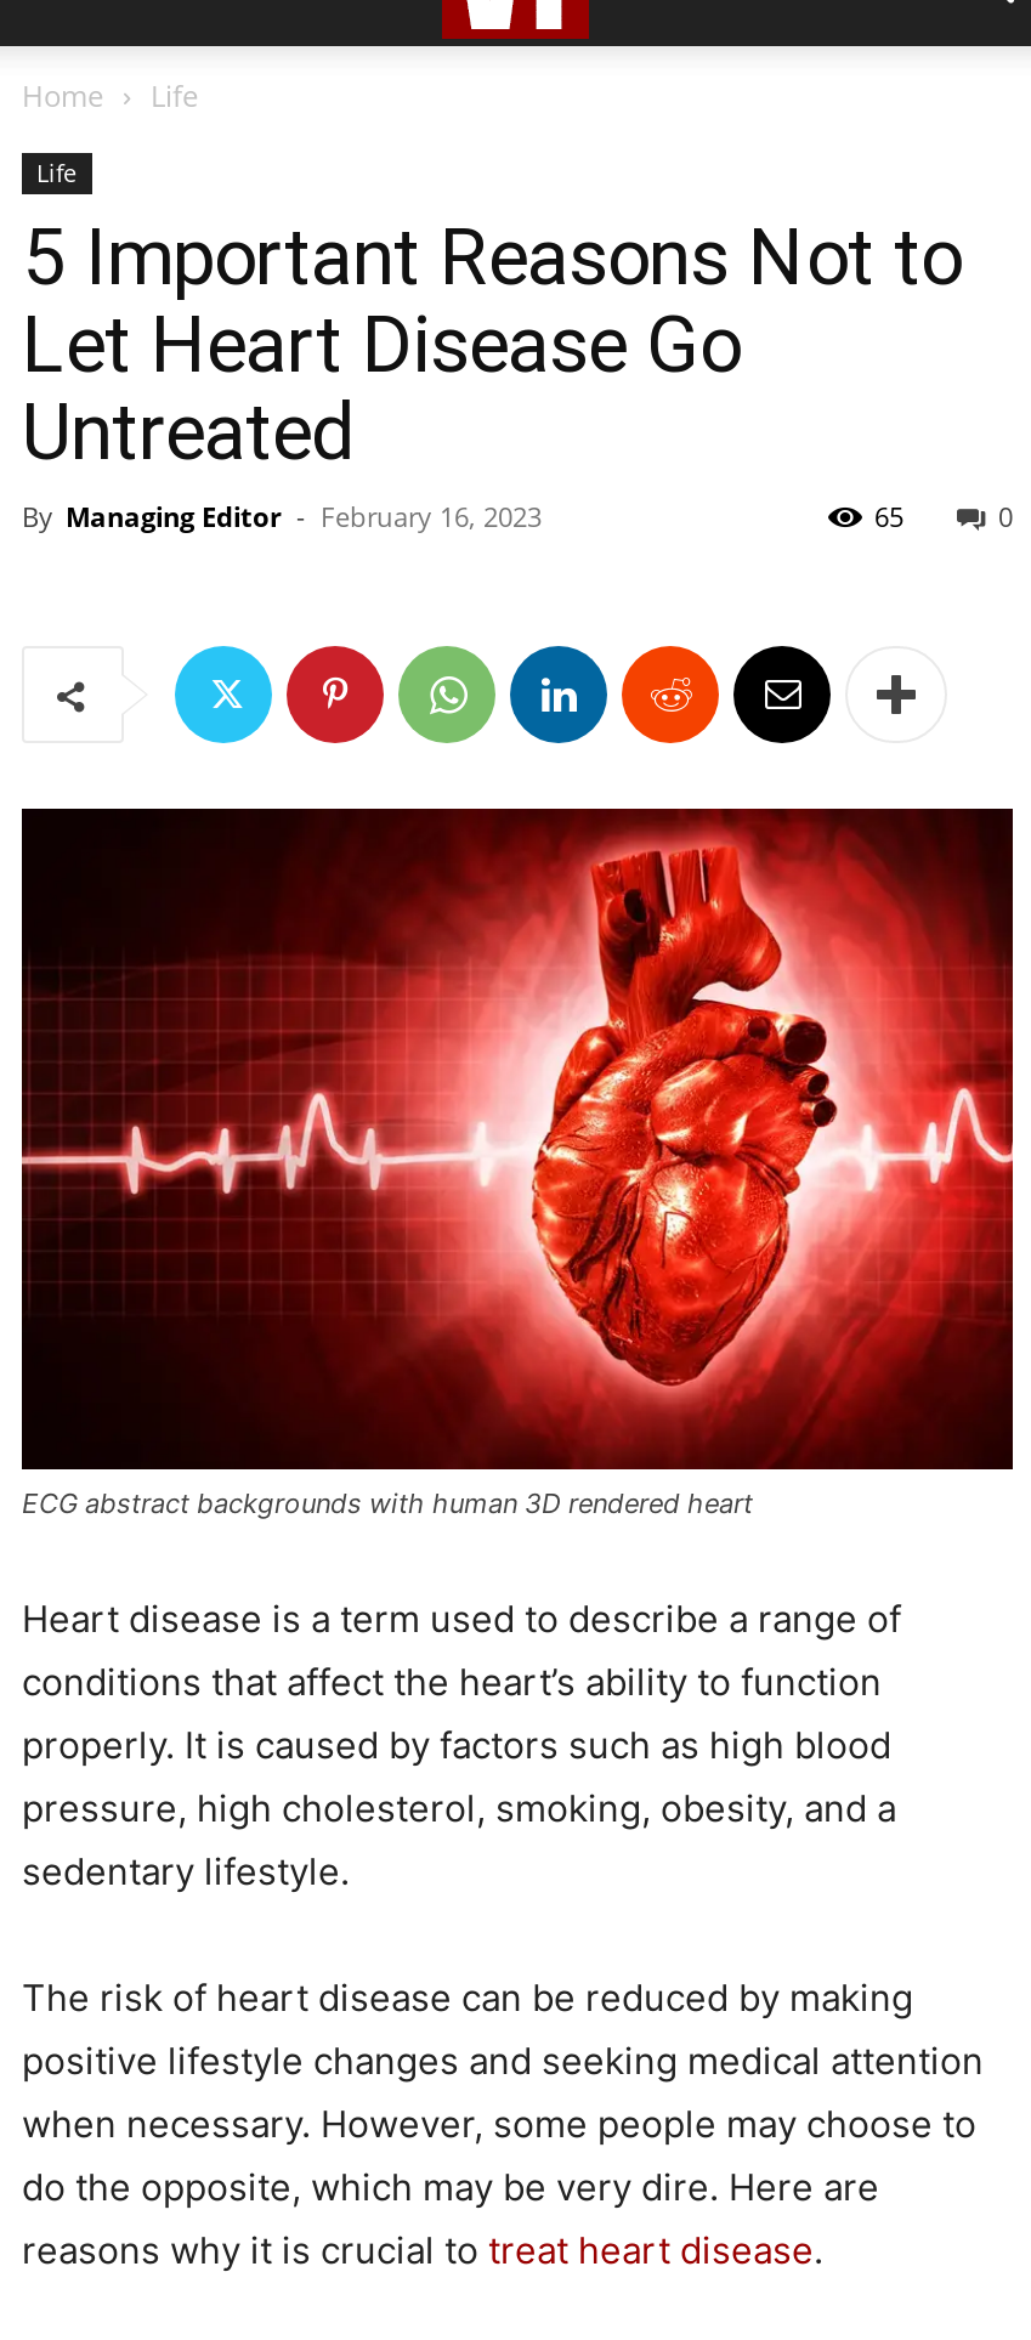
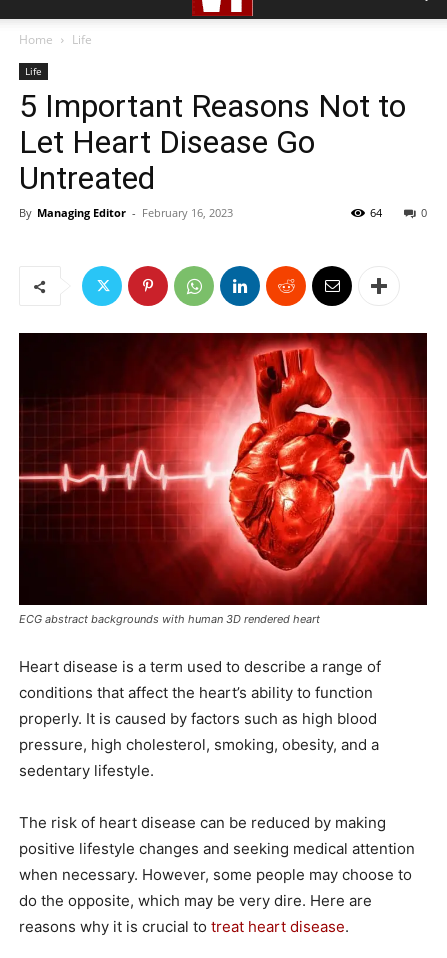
- 65
+ 64
